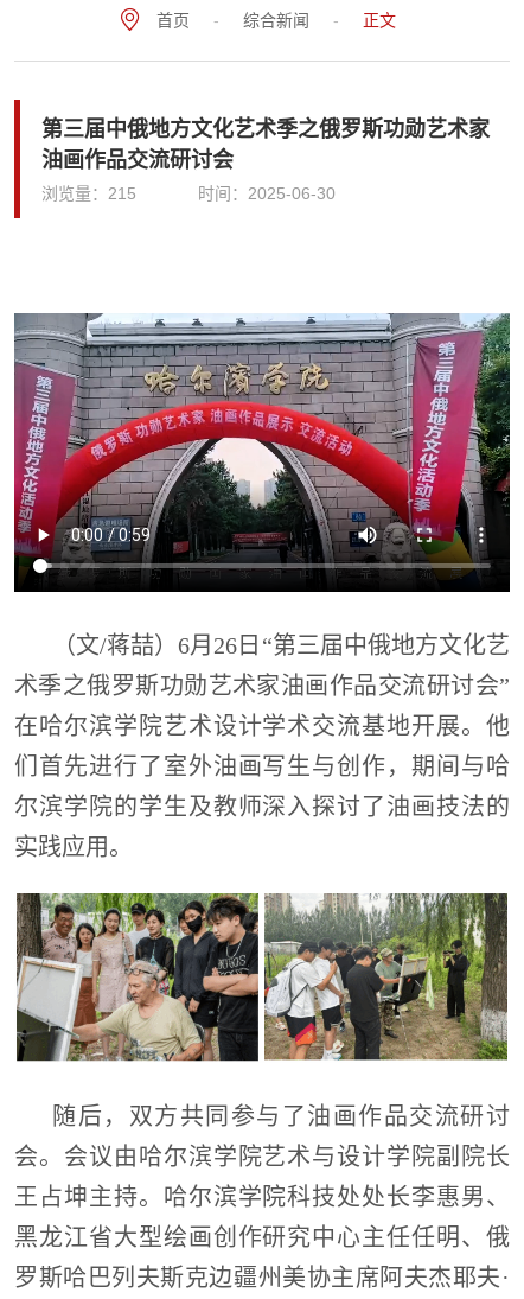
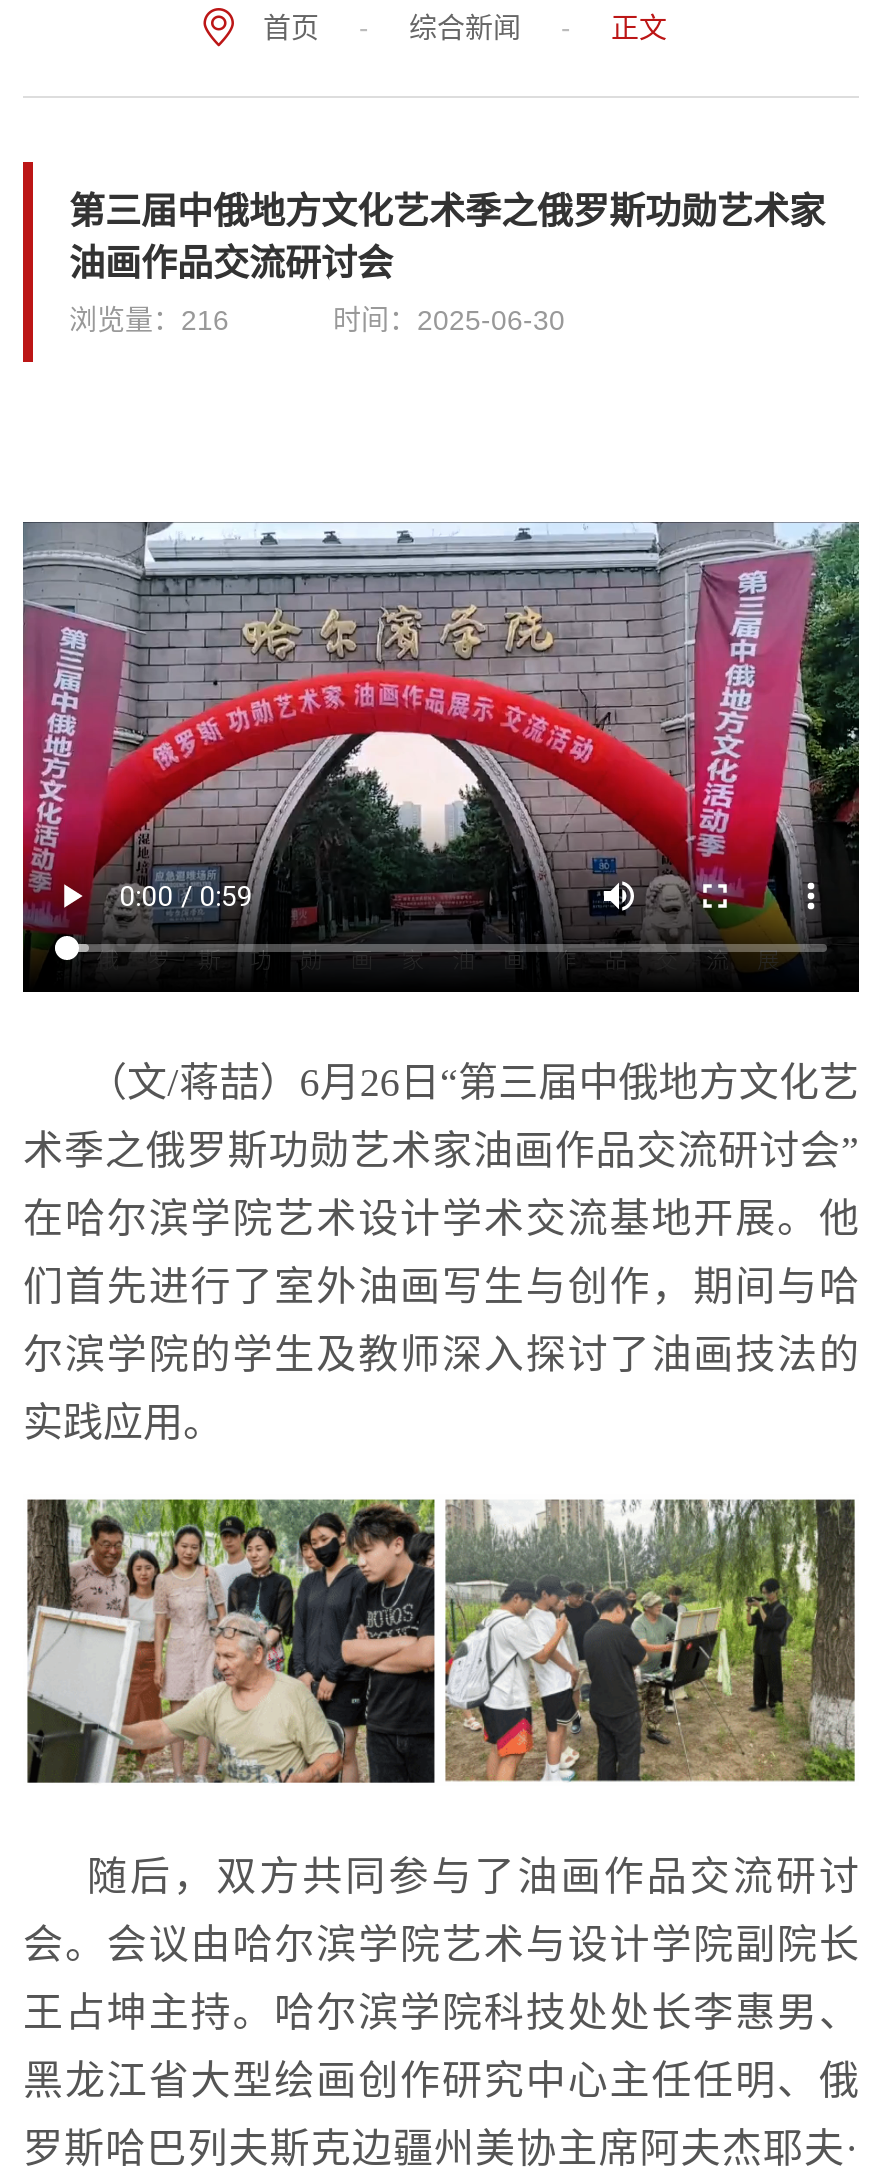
- 浏览量：215
+ 浏览量：216
